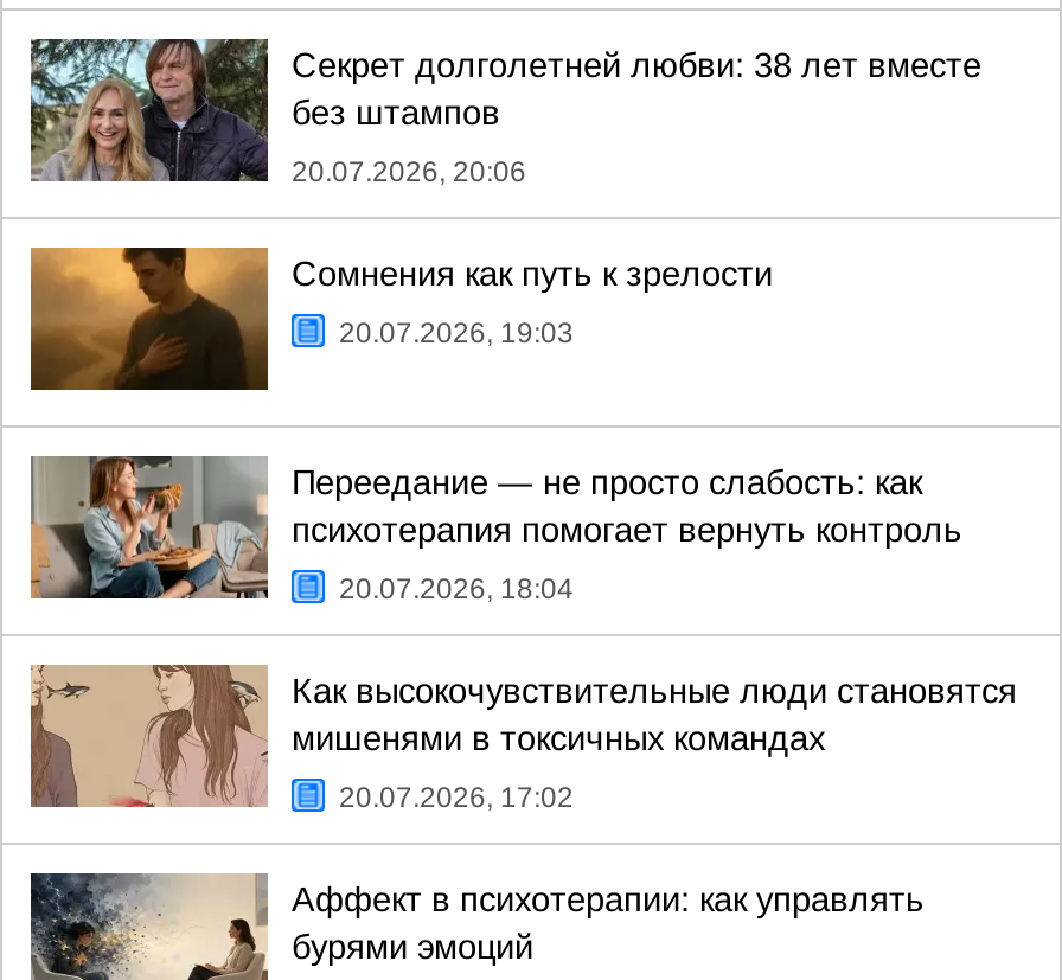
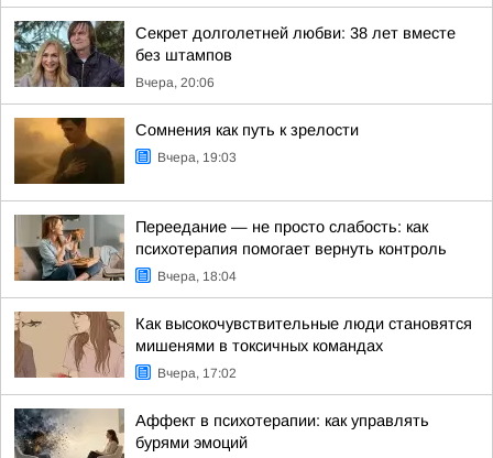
- 20.07.2026, 20:06
+ Вчера, 20:06

- 20.07.2026, 19:03
+ Вчера, 19:03

- 20.07.2026, 18:04
+ Вчера, 18:04

- 20.07.2026, 17:02
+ Вчера, 17:02
